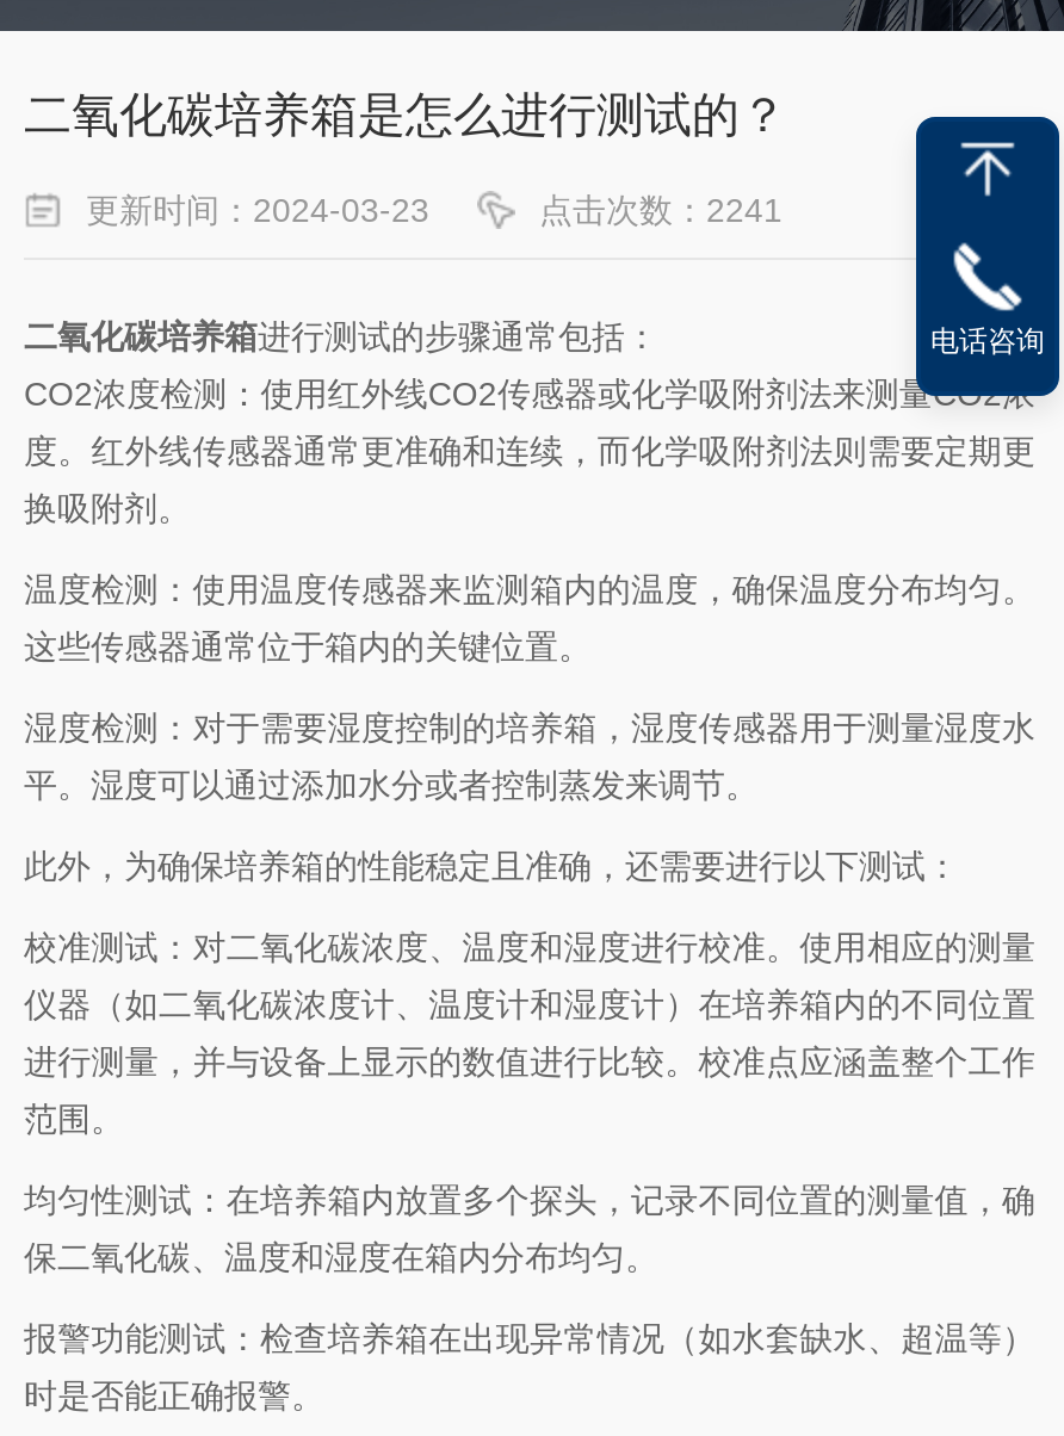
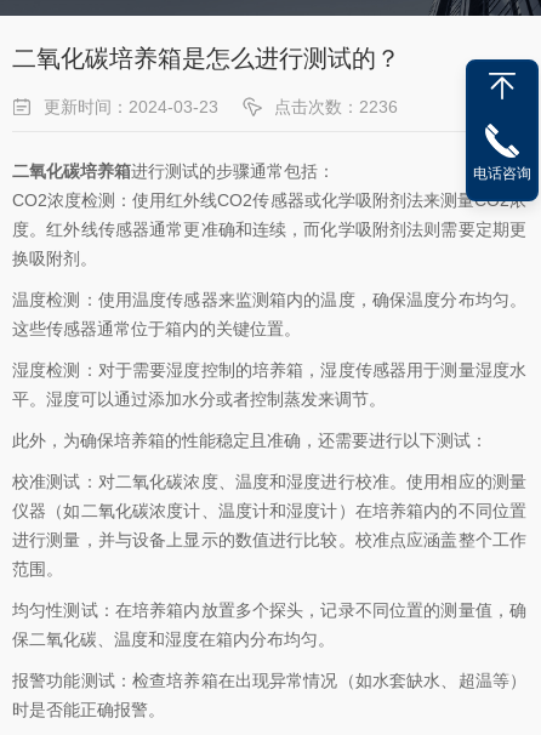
- 点击次数：2241
+ 点击次数：2236
